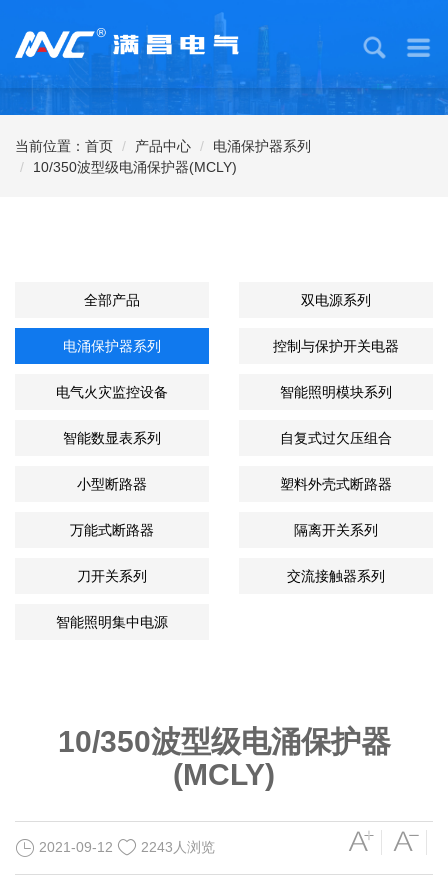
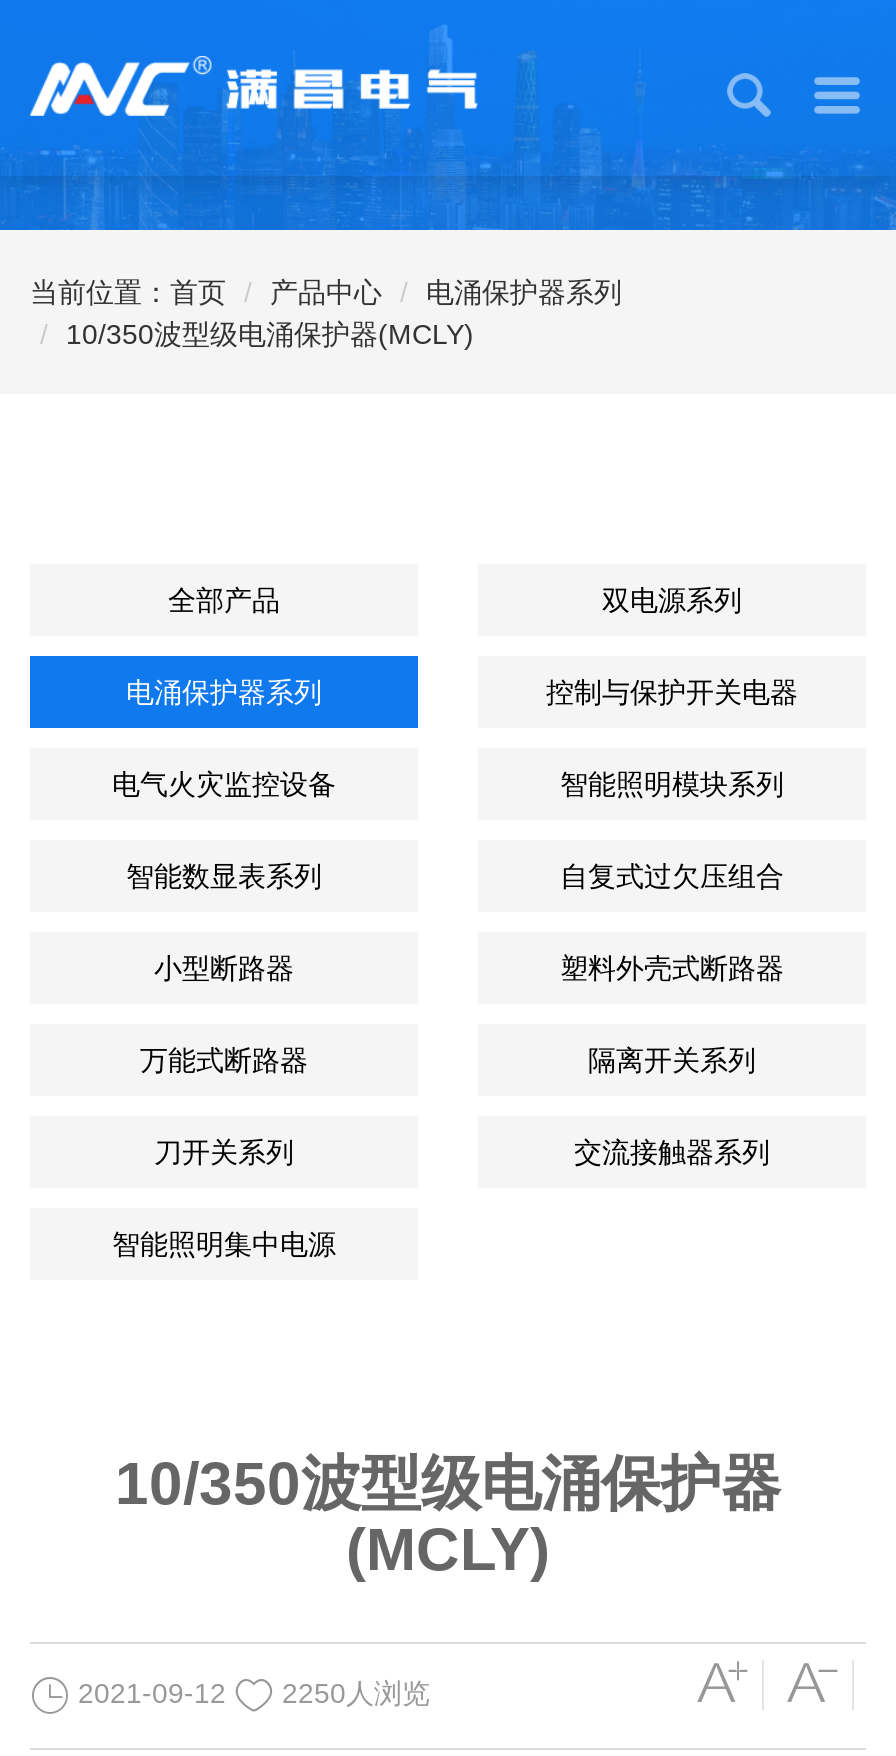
- 2021-09-12 2243人浏览
+ 2021-09-12 2250人浏览
